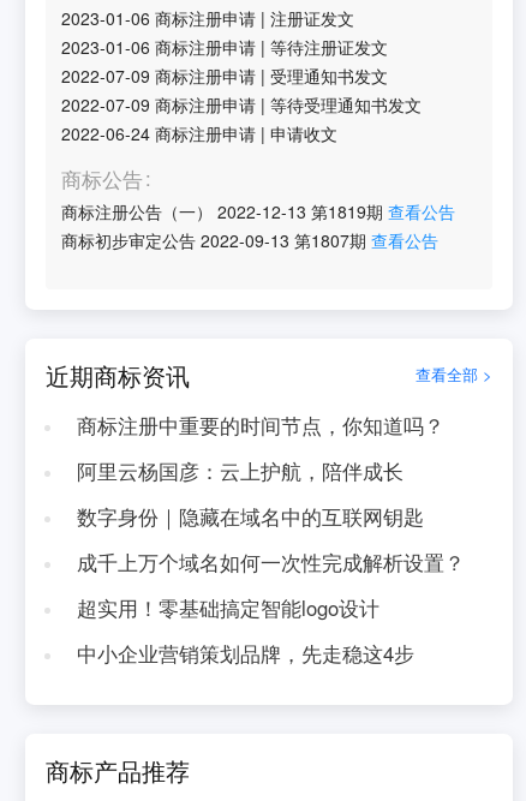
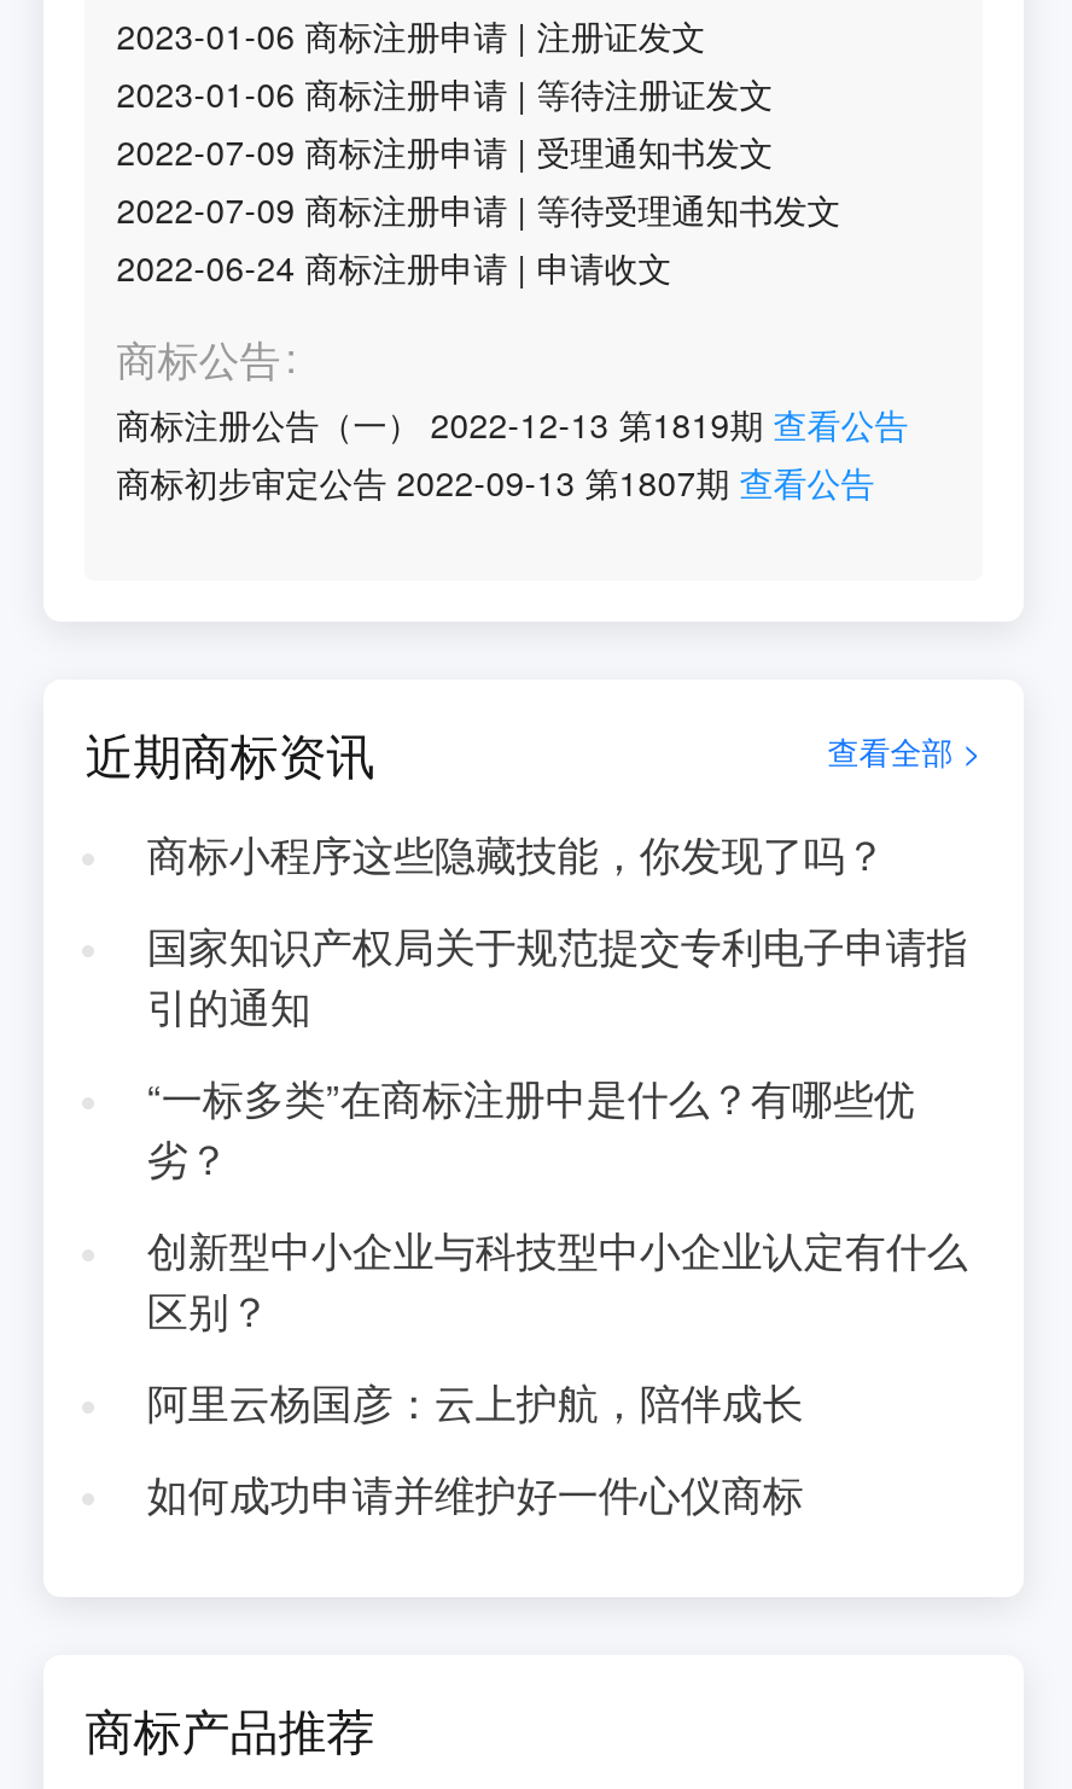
- 商标注册中重要的时间节点，你知道吗？
+ 商标小程序这些隐藏技能，你发现了吗？
+ 国家知识产权局关于规范提交专利电子申请指
+ 引的通知
+ “一标多类”在商标注册中是什么？有哪些优
+ 劣？
+ 创新型中小企业与科技型中小企业认定有什么
+ 区别？

moved down: 阿里云杨国彦：云上护航，陪伴成长

- 数字身份｜隐藏在域名中的互联网钥匙
- 成千上万个域名如何一次性完成解析设置？
- 超实用！零基础搞定智能logo设计
- 中小企业营销策划品牌，先走稳这4步
+ 如何成功申请并维护好一件心仪商标
